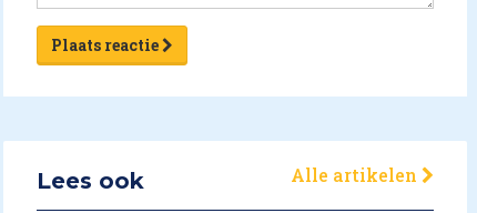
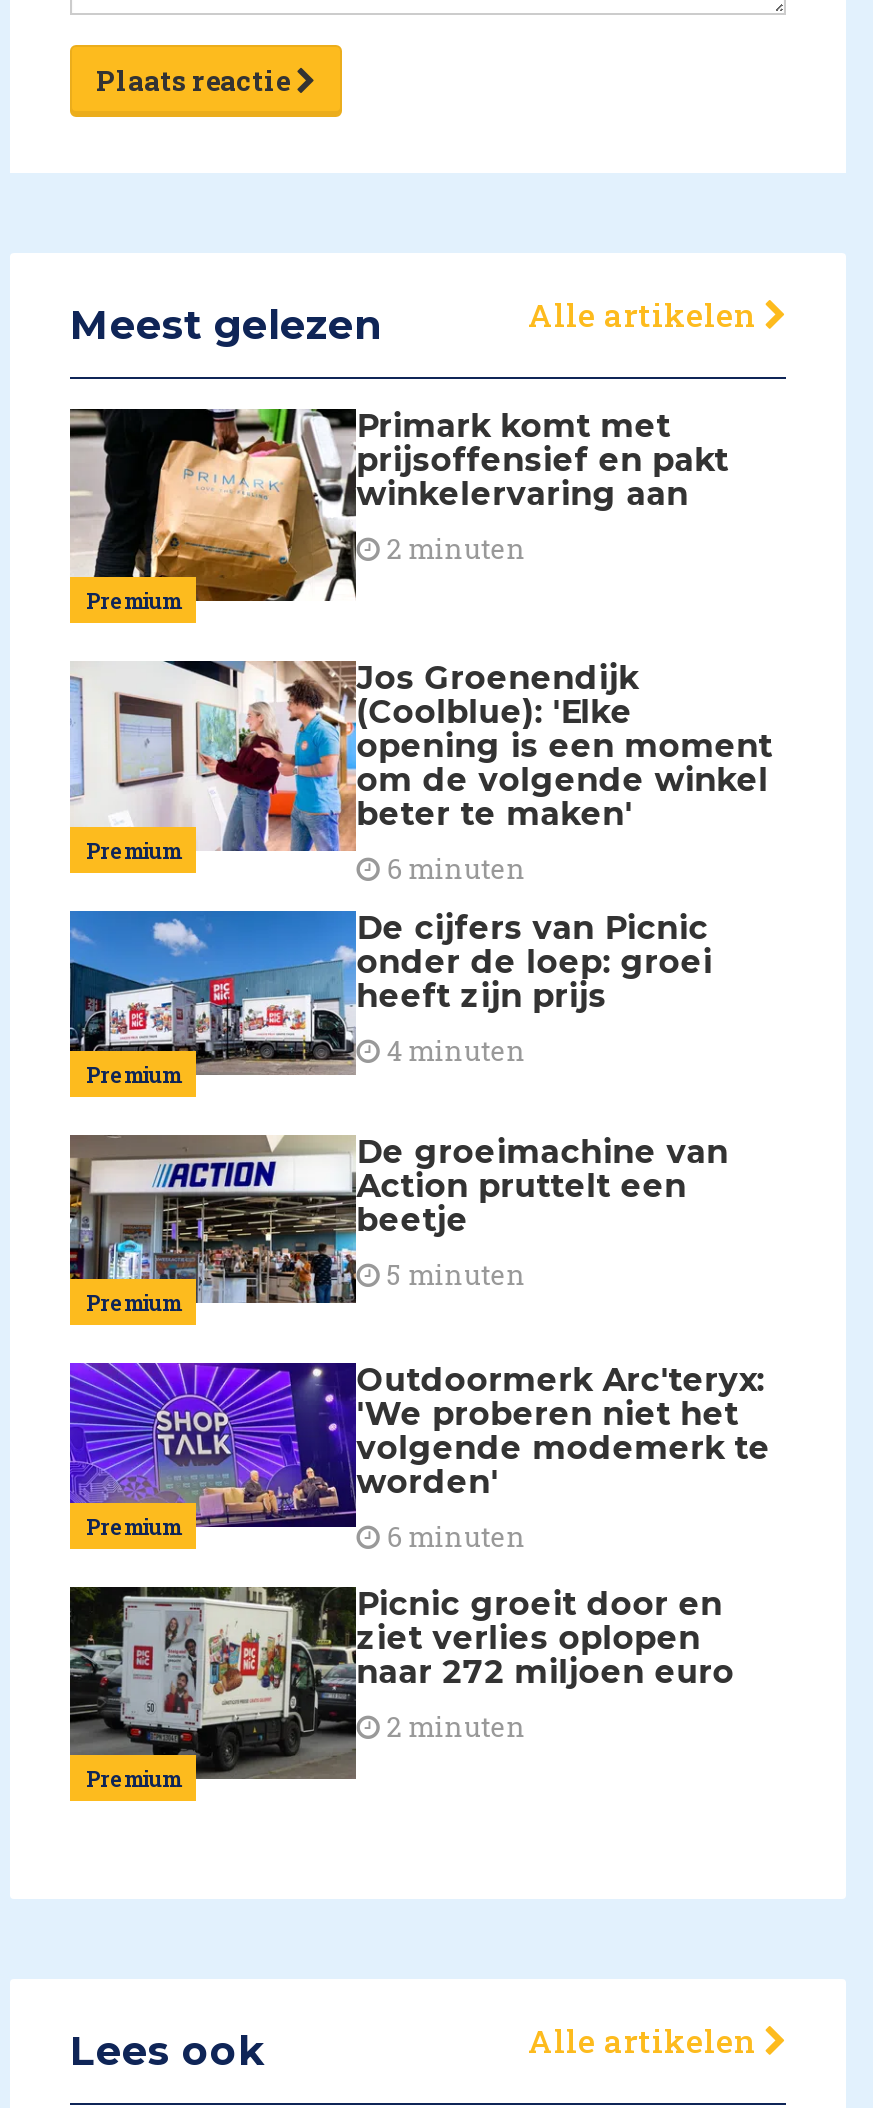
+ [image]
+ Premium

+ [image]
+ Premium

+ [image]
+ Premium

+ [image]
+ Premium

+ [image]
+ Premium

+ Meest gelezen
+ Alle artikelen

+ [image]
+ Premium

+ Primark komt met
+ prijsoffensief en pakt
+ winkelervaring aan
+ 2 minuten

+ Jos Groenendijk
+ (Coolblue): 'Elke
+ opening is een moment
+ om de volgende winkel
+ beter te maken'
+ 6 minuten

+ De cijfers van Picnic
+ onder de loep: groei
+ heeft zijn prijs
+ 4 minuten

+ De groeimachine van
+ Action pruttelt een
+ beetje
+ 5 minuten

+ Outdoormerk Arc'teryx:
+ 'We proberen niet het
+ volgende modemerk te
+ worden'
+ 6 minuten

+ Picnic groeit door en
+ ziet verlies oplopen
+ naar 272 miljoen euro
+ 2 minuten
